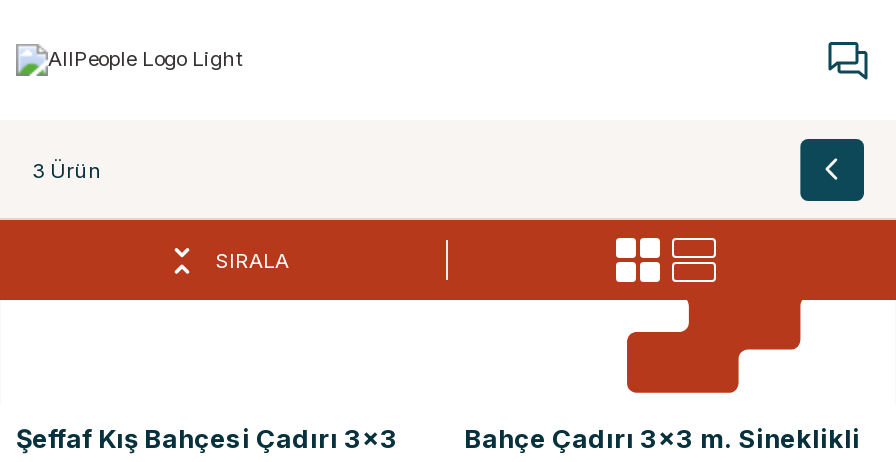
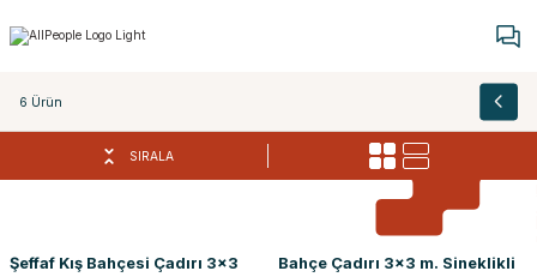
- 3 Ürün
+ 6 Ürün
